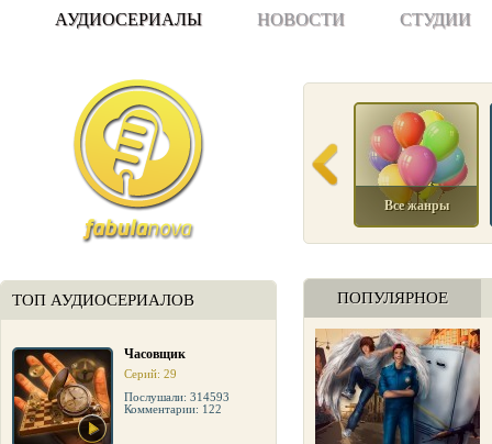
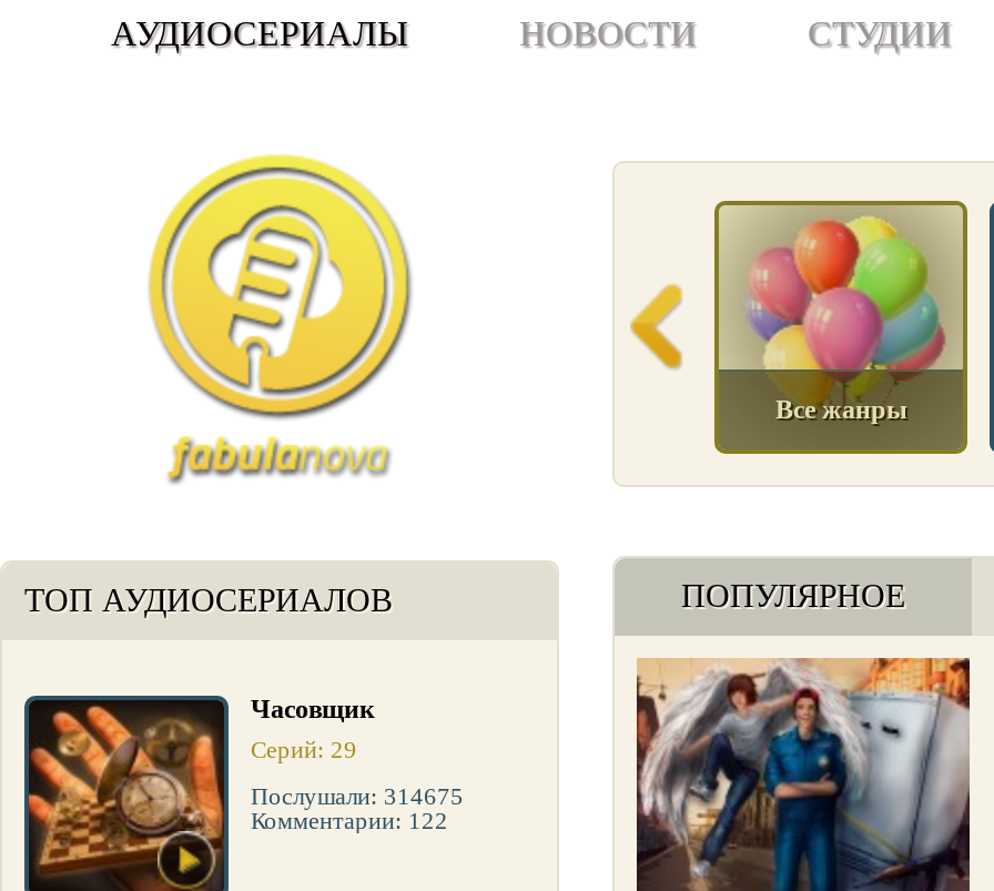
- Послушали: 314593
+ Послушали: 314675
